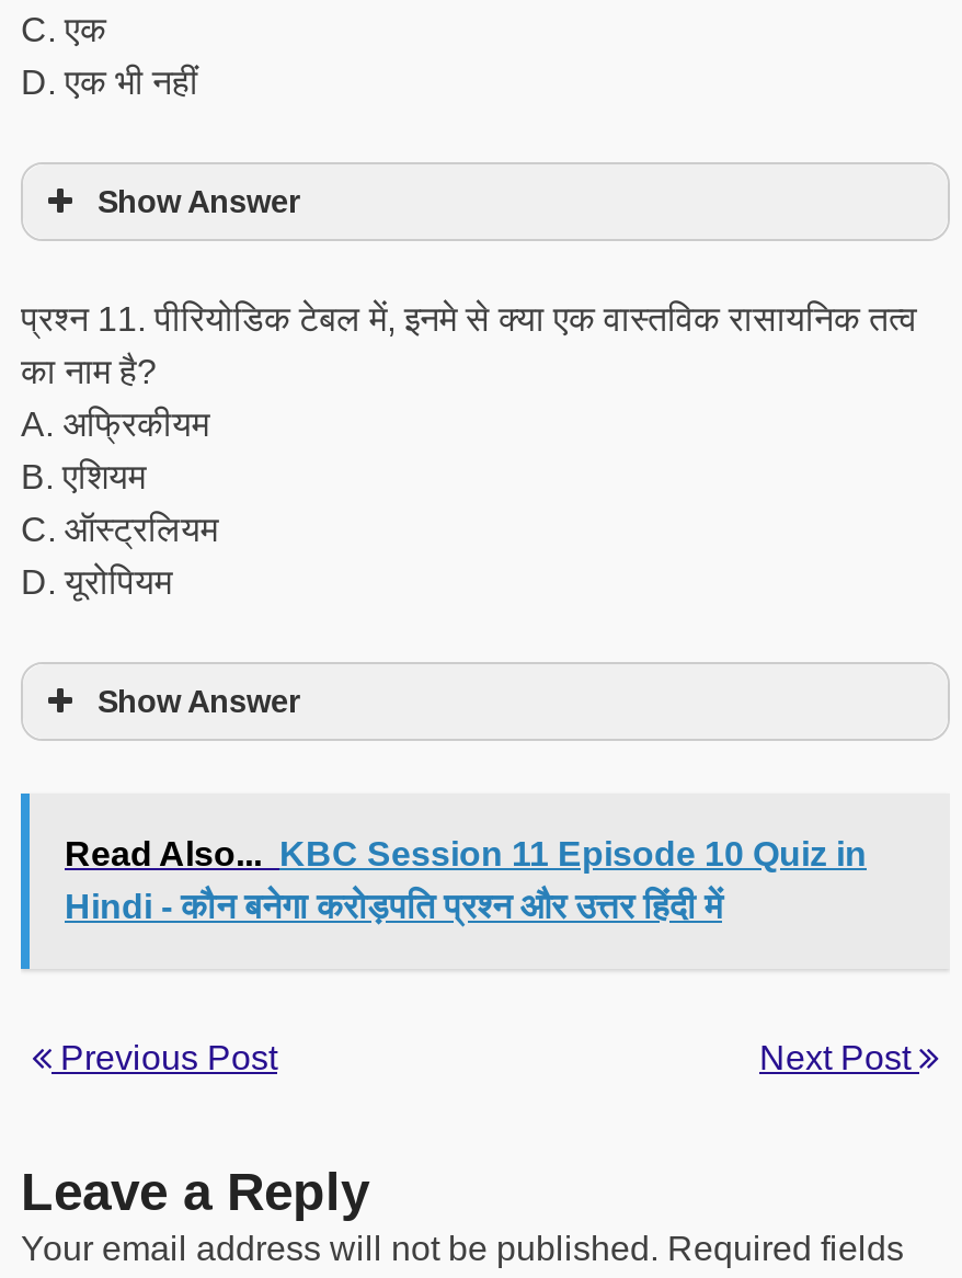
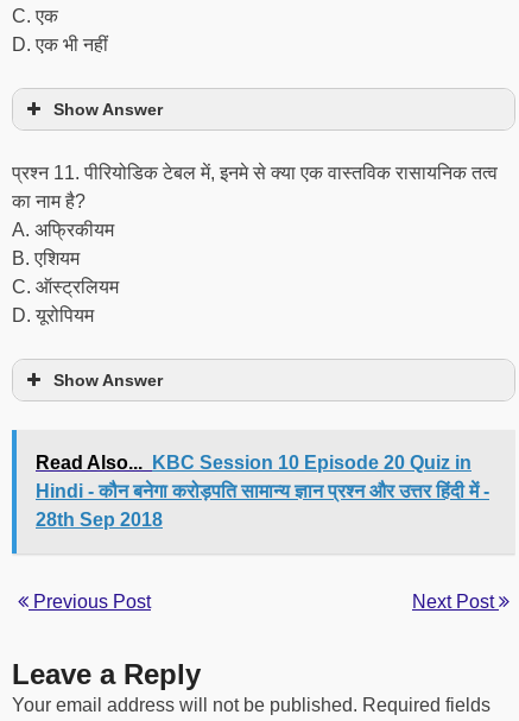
- Read Also... KBC Session 11 Episode 10 Quiz in
- Hindi - कौन बनेगा करोड़पति प्रश्न और उत्तर हिंदी में
+ Read Also... KBC Session 10 Episode 20 Quiz in
+ Hindi - कौन बनेगा करोड़पति सामान्य ज्ञान प्रश्न और उत्तर हिंदी में -
+ 28th Sep 2018
